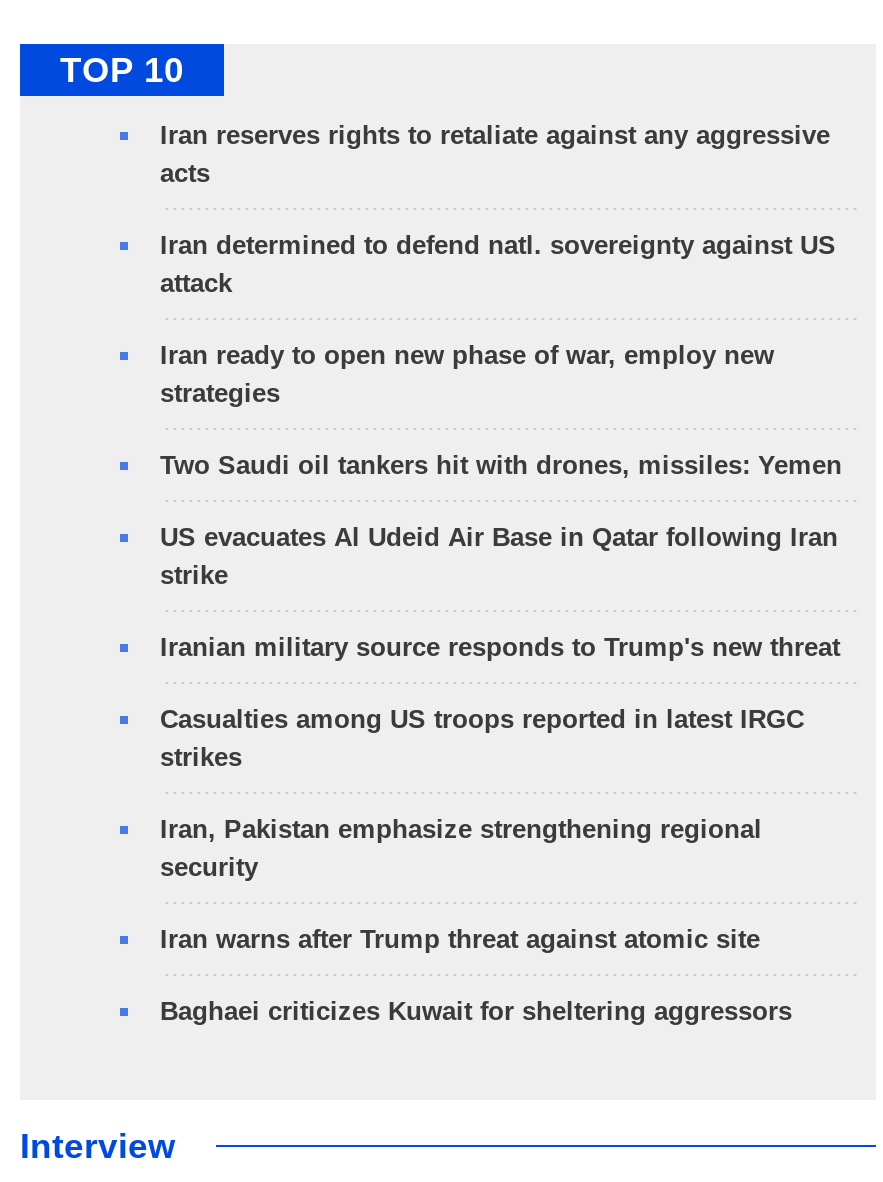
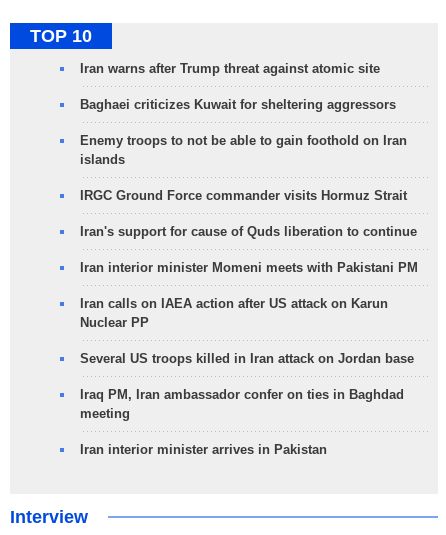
- Iran reserves rights to retaliate against any aggressive
- acts
- Iran determined to defend natl. sovereignty against US
- attack
- Iran ready to open new phase of war, employ new
- strategies
- Two Saudi oil tankers hit with drones, missiles: Yemen
- US evacuates Al Udeid Air Base in Qatar following Iran
- strike
- Iranian military source responds to Trump's new threat
- Casualties among US troops reported in latest IRGC
- strikes
- Iran, Pakistan emphasize strengthening regional
- security

moved up: Iran warns after Trump threat against atomic site | Baghaei criticizes Kuwait for sheltering aggressors

+ Enemy troops to not be able to gain foothold on Iran
+ islands
+ IRGC Ground Force commander visits Hormuz Strait
+ Iran's support for cause of Quds liberation to continue
+ Iran interior minister Momeni meets with Pakistani PM
+ Iran calls on IAEA action after US attack on Karun
+ Nuclear PP
+ Several US troops killed in Iran attack on Jordan base
+ Iraq PM, Iran ambassador confer on ties in Baghdad
+ meeting
+ Iran interior minister arrives in Pakistan
